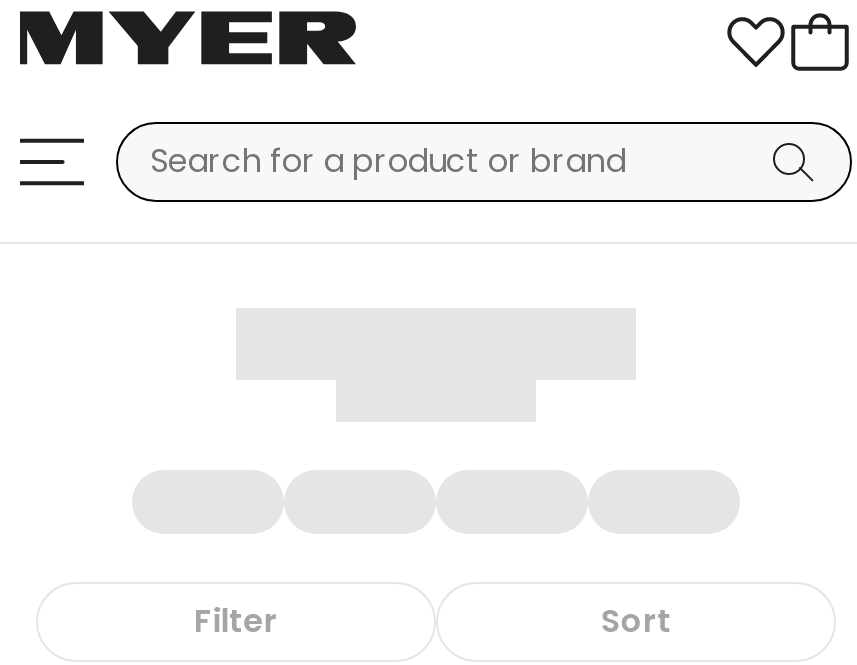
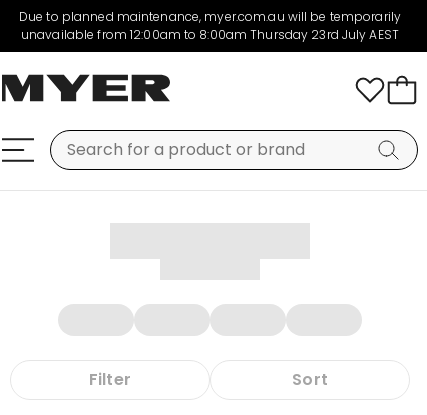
+ Due to planned maintenance, myer.com.au will be temporarily
+ unavailable from 12:00am to 8:00am Thursday 23rd July AEST
